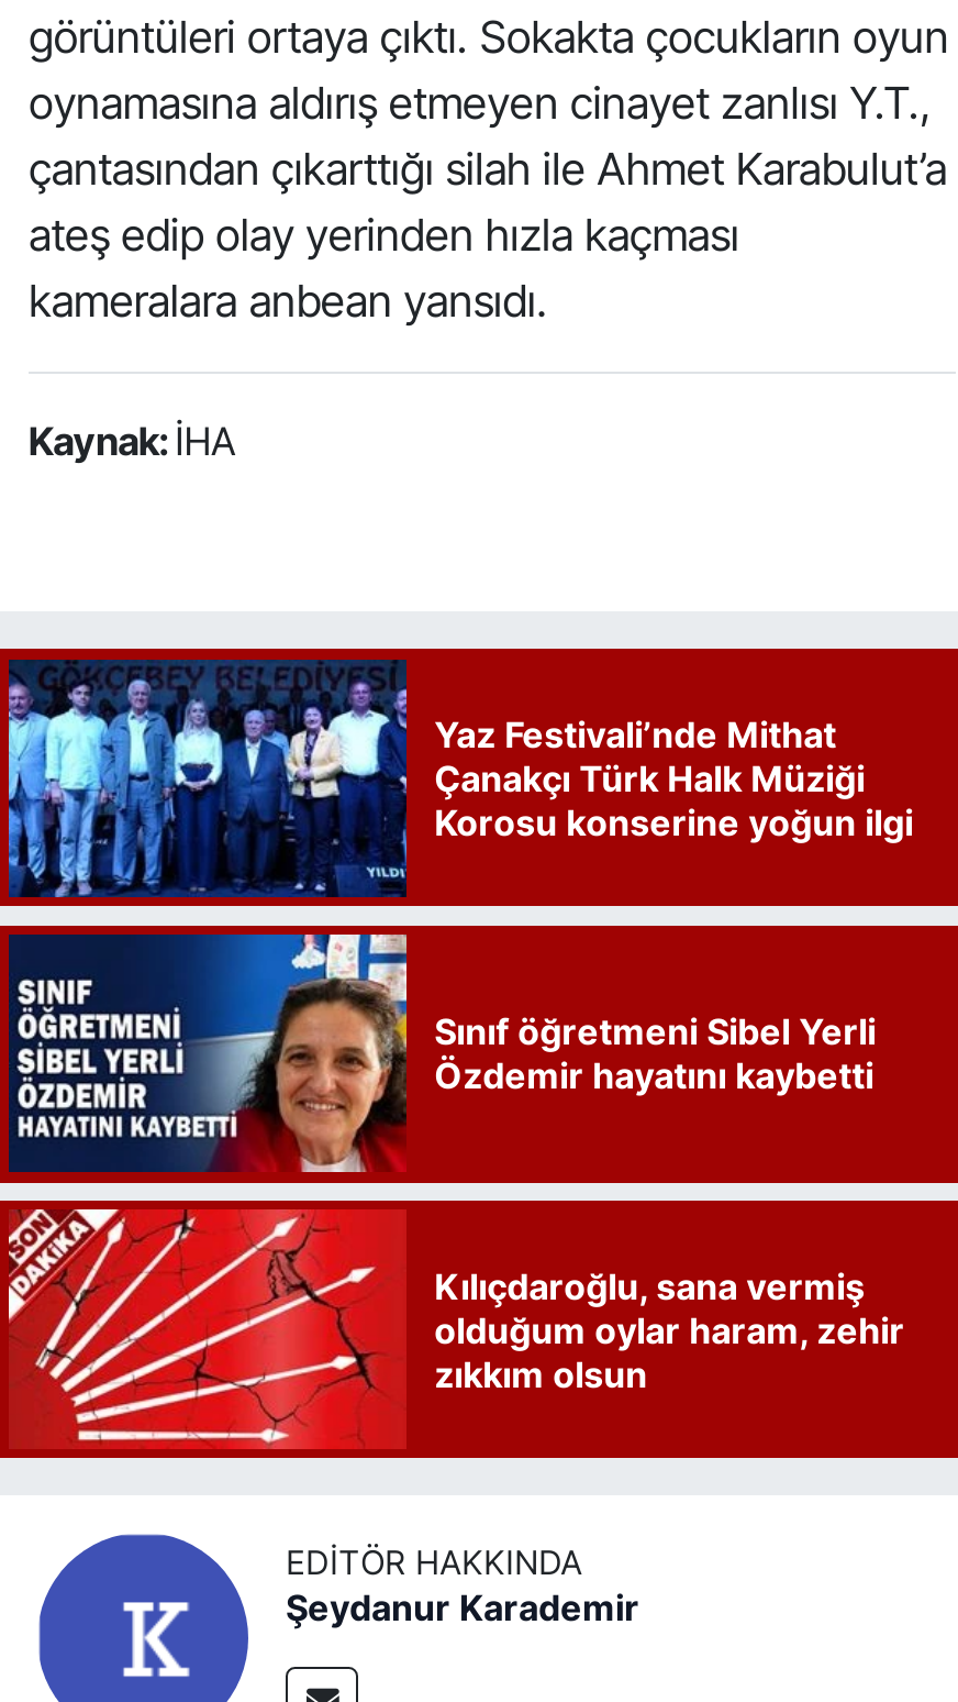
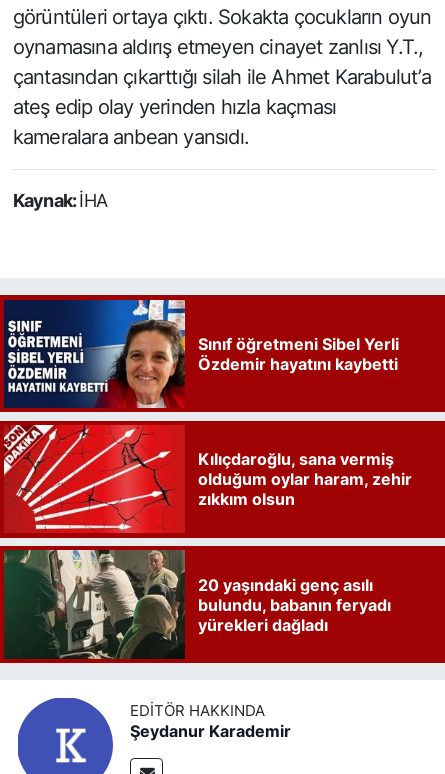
- [image]
- Yaz Festivali’nde Mithat
- Çanakçı Türk Halk Müziği
- Korosu konserine yoğun ilgi

moved up: [image] | Sınıf öğretmeni Sibel Yerli | Özdemir hayatını kaybetti | Kılıçdaroğlu, sana vermiş | olduğum oylar haram, zehir | zıkkım olsun

+ [image]
+ 20 yaşındaki genç asılı
+ bulundu, babanın feryadı
+ yürekleri dağladı
